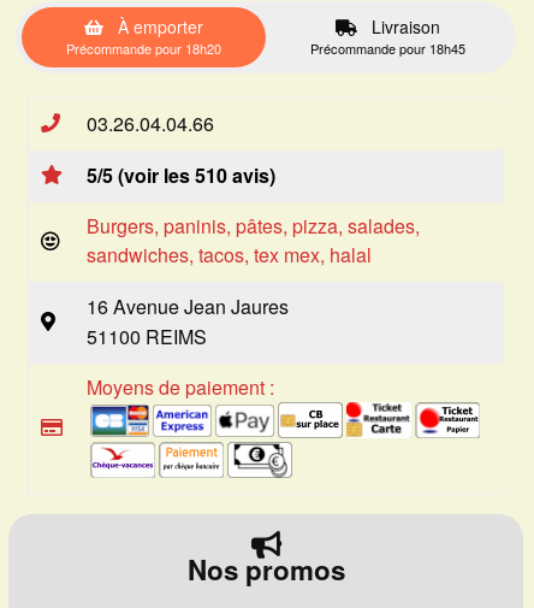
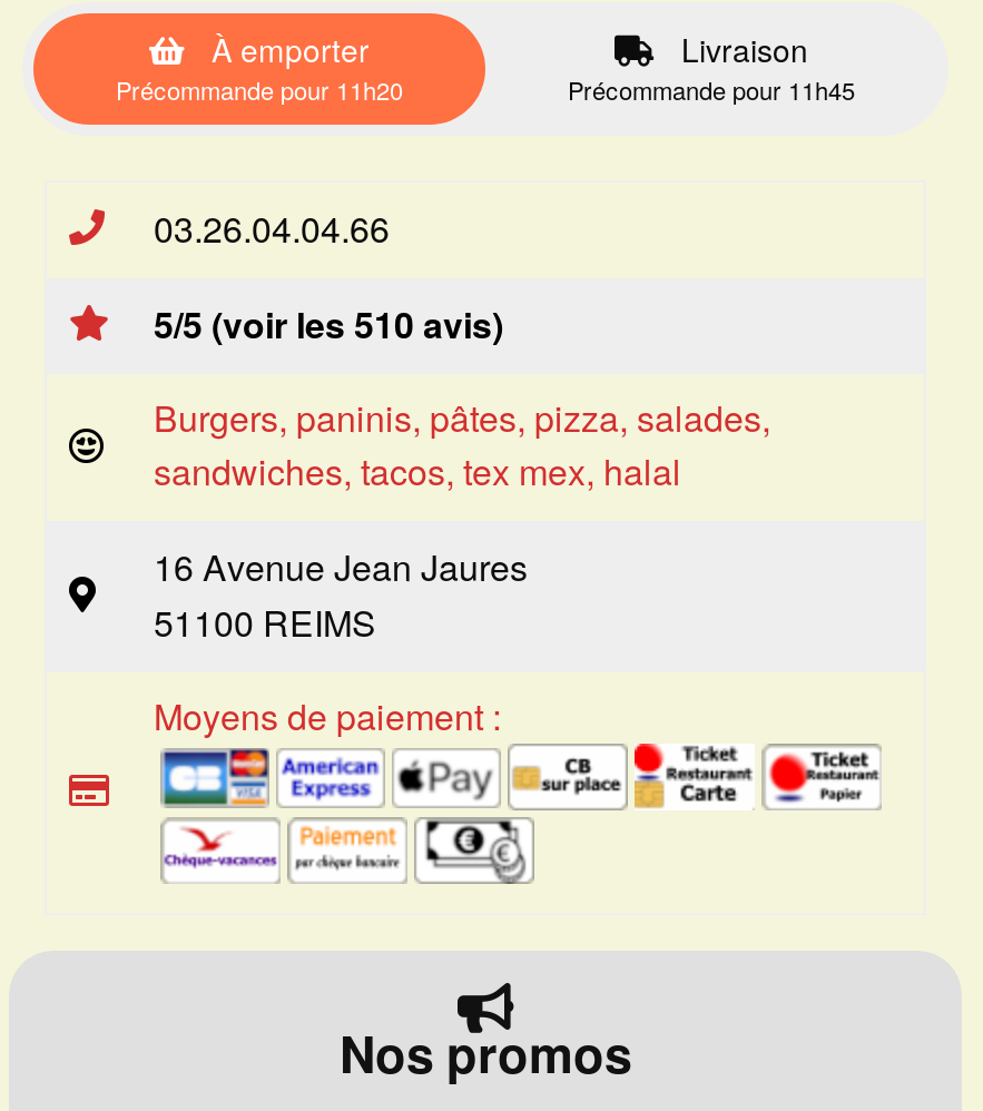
- Précommande pour 18h20
+ Précommande pour 11h20

- Précommande pour 18h45
+ Précommande pour 11h45
